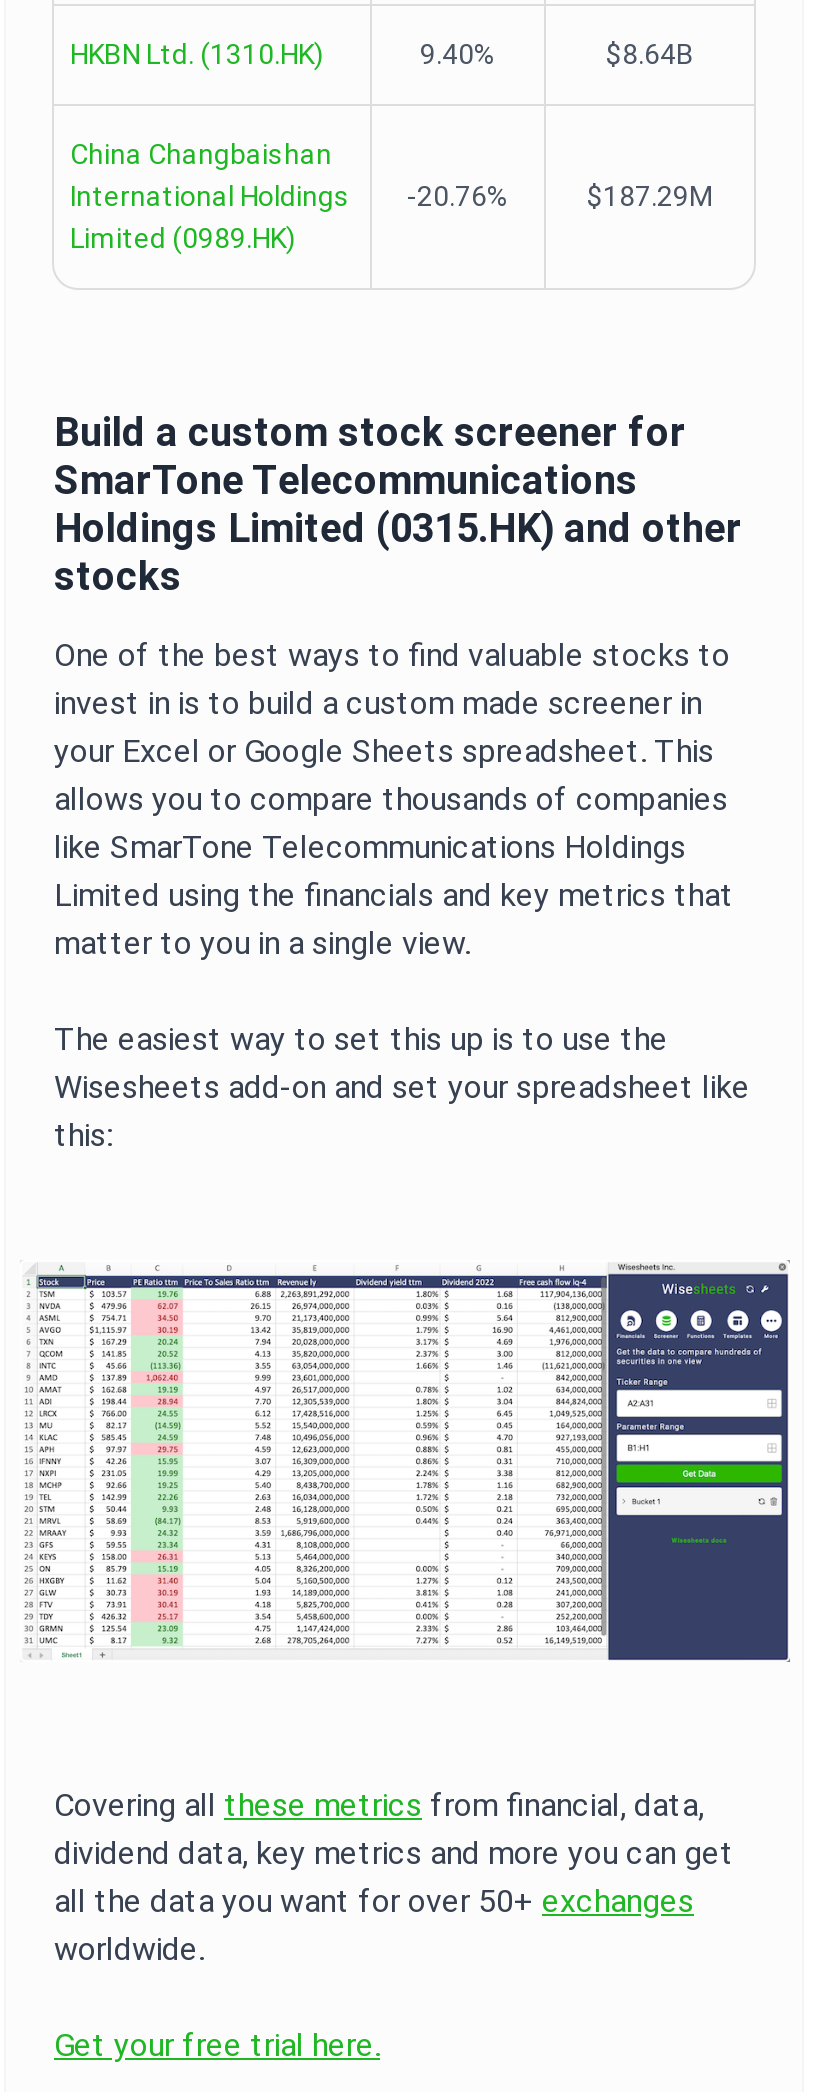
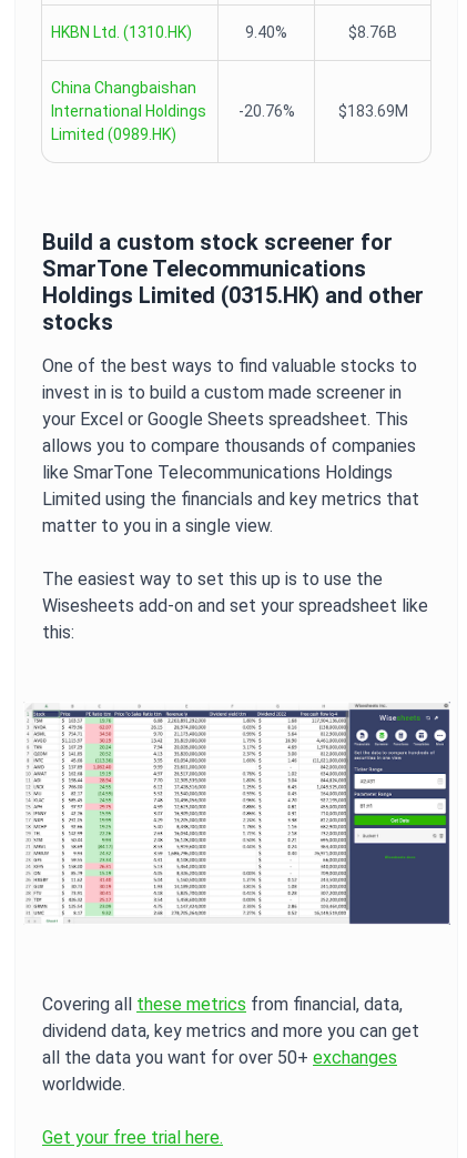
- $8.64B
+ $8.76B

- $187.29M
+ $183.69M
